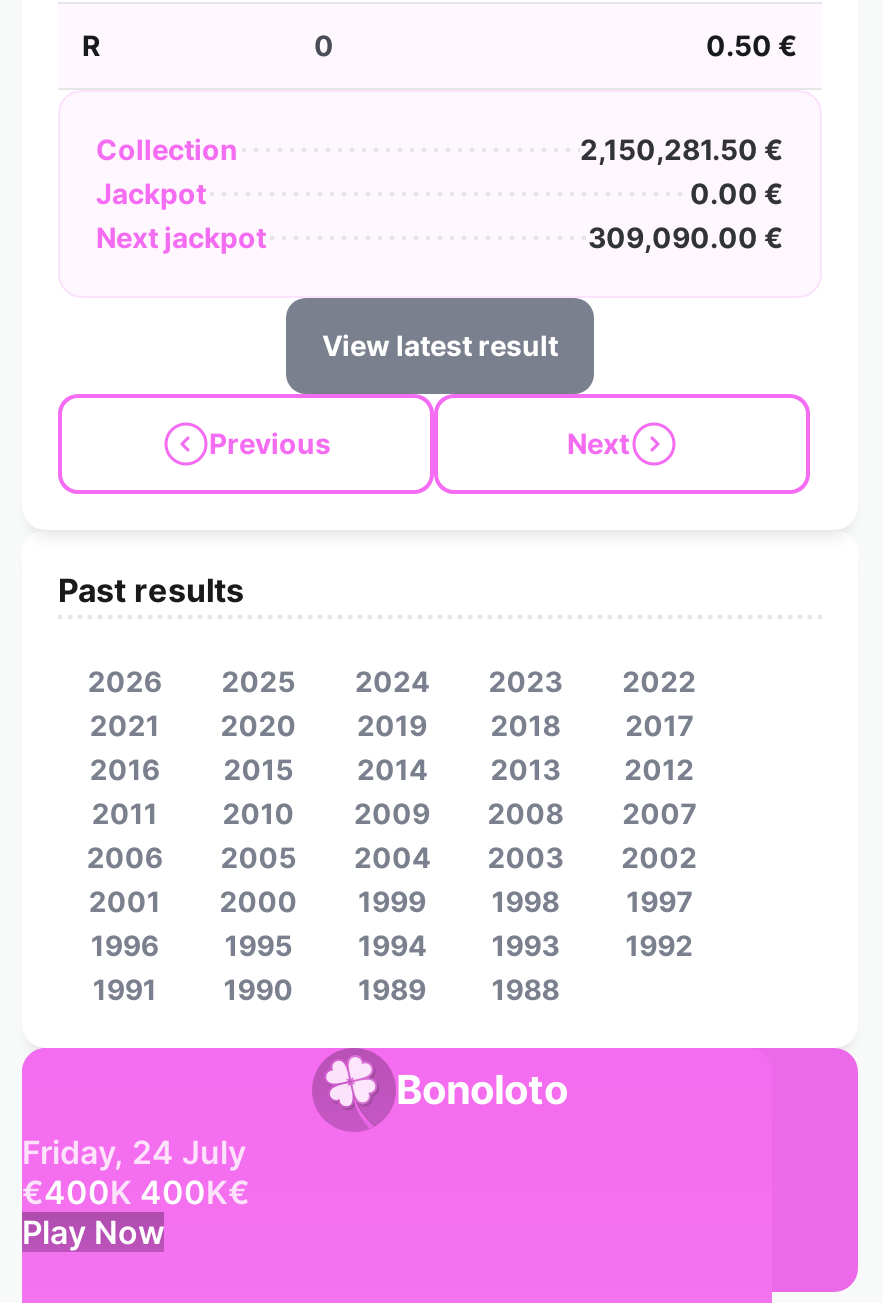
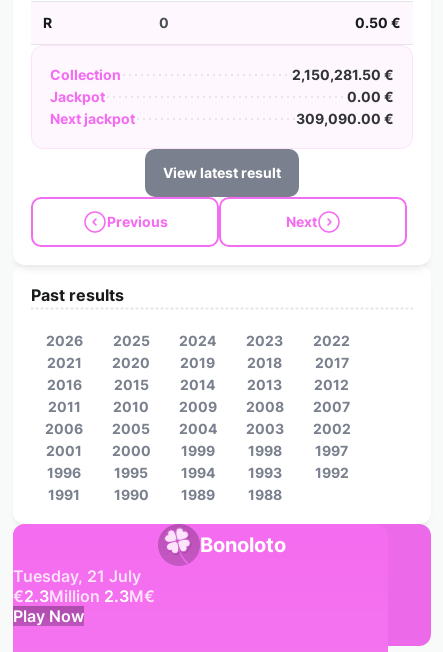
- Friday, 24 July
- €400K 400K€
+ Tuesday, 21 July
+ €2.3Million 2.3M€
